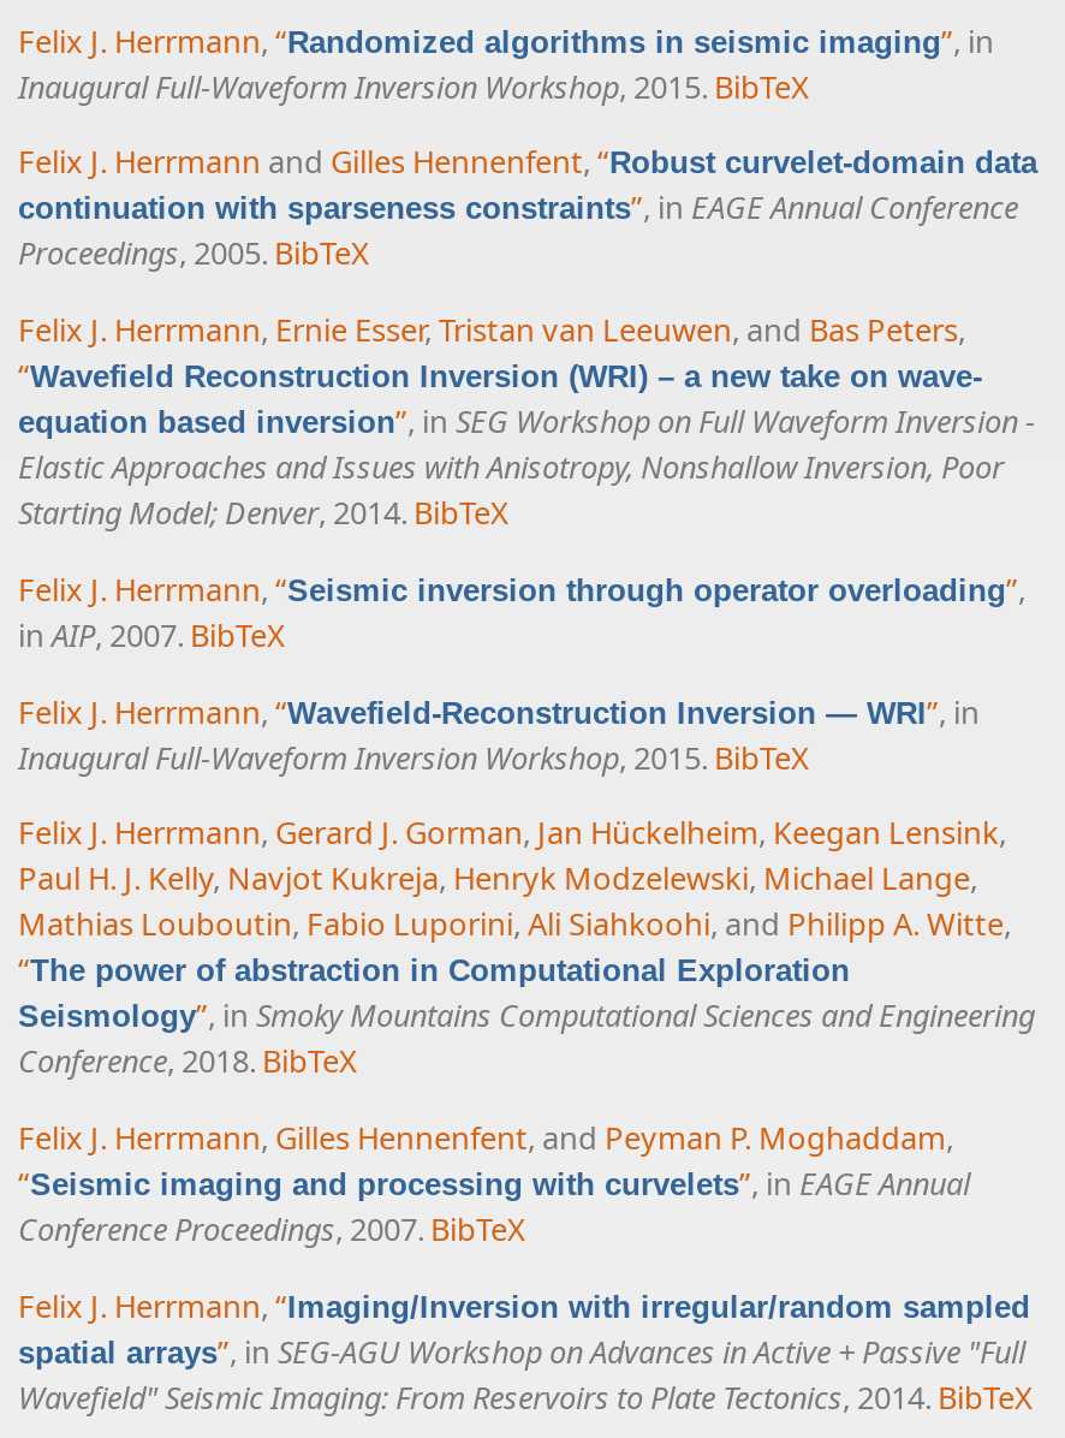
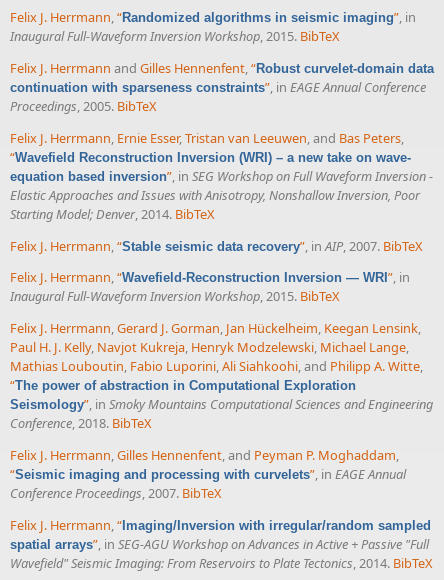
- Felix J. Herrmann, “Seismic inversion through operator overloading”,
- in AIP, 2007. BibTeX
+ Felix J. Herrmann, “Stable seismic data recovery”, in AIP, 2007. BibTeX
